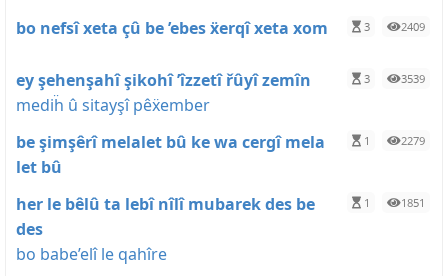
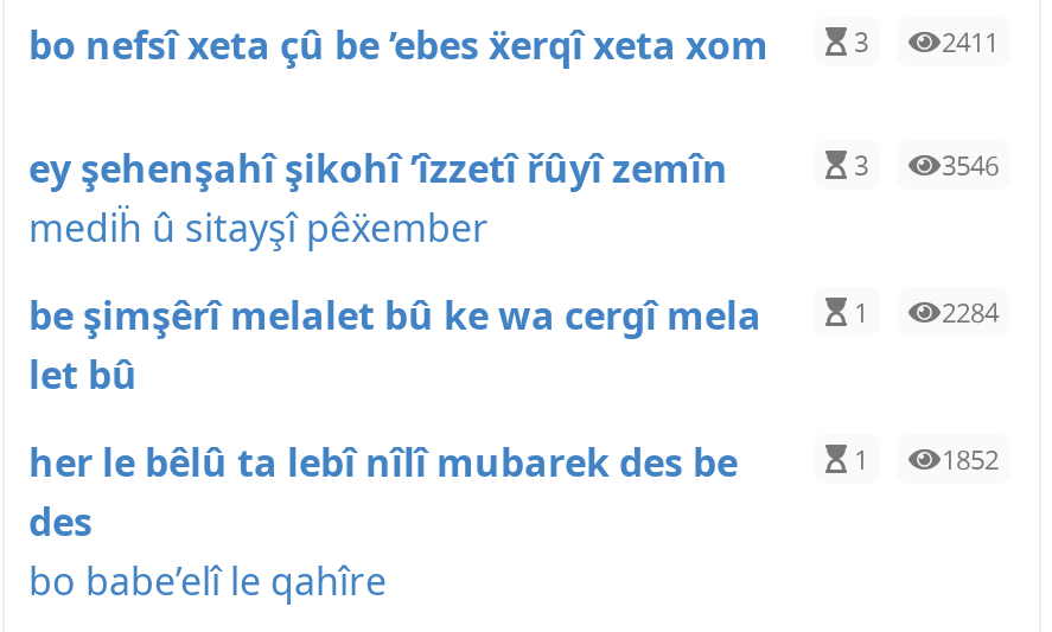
- bo nefsî xeta çû be ’ebes ẍerqî xeta xom 3 2409
+ bo nefsî xeta çû be ’ebes ẍerqî xeta xom 3 2411

- 3 3539
+ 3 3546

- be şimşêrî melalet bû ke wa cergî mela 1 2279
+ be şimşêrî melalet bû ke wa cergî mela 1 2284

- 1 1851
+ 1 1852
